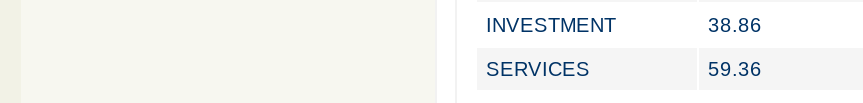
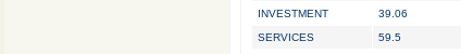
- 38.86
+ 39.06

- 59.36
+ 59.5
